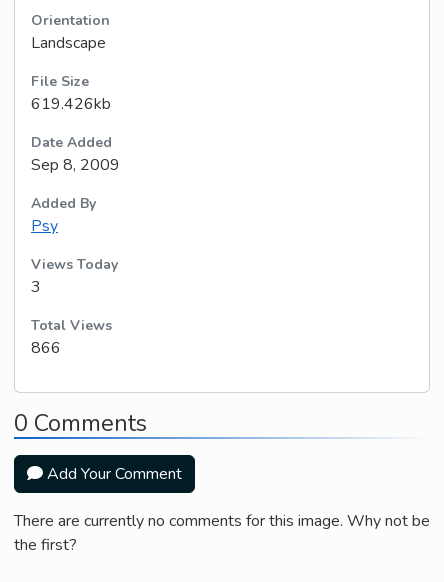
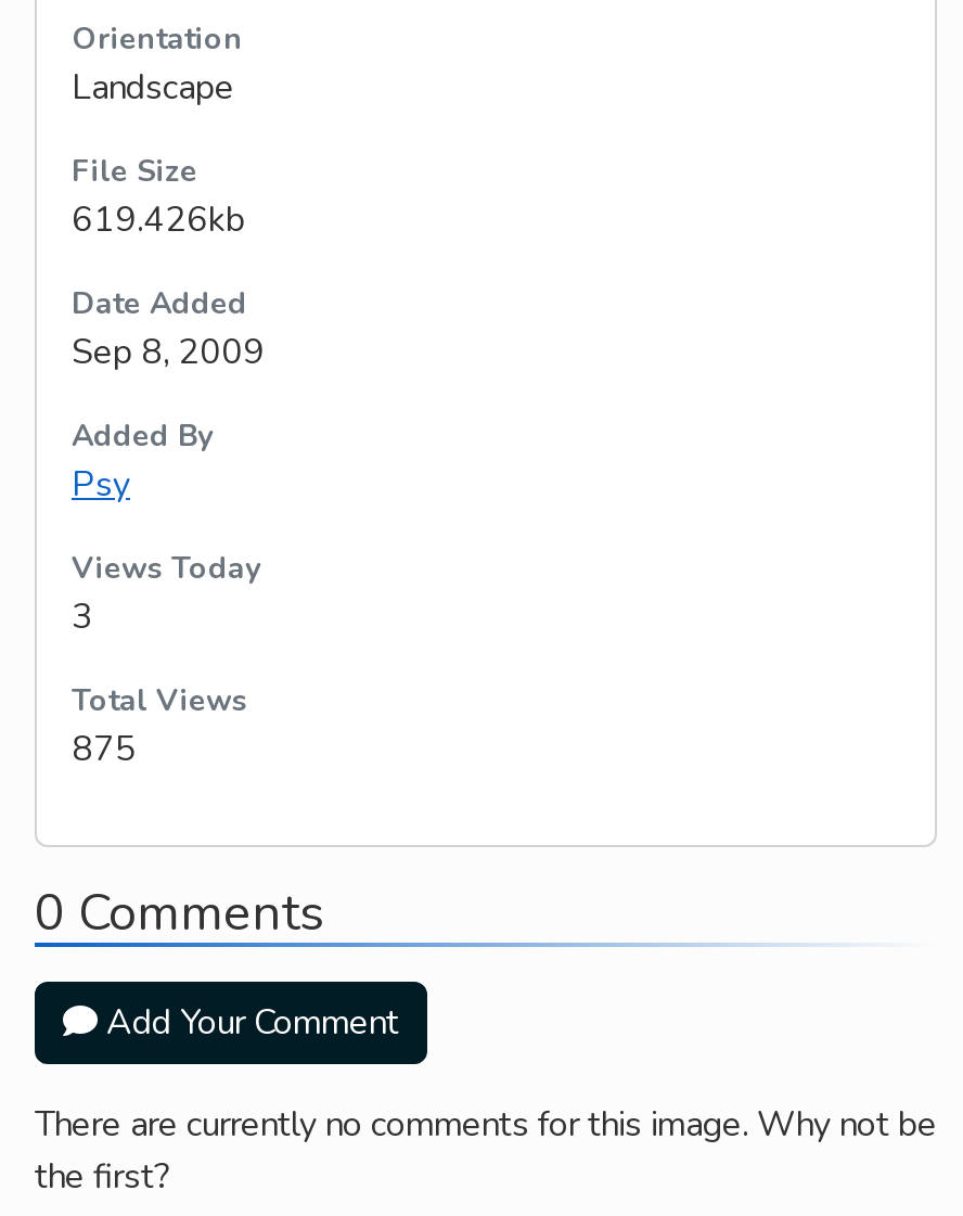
- 866
+ 875
